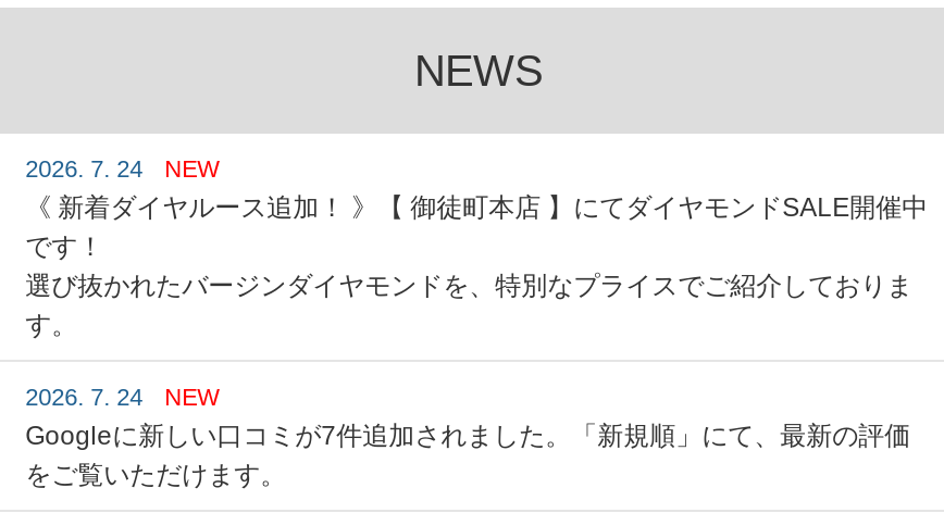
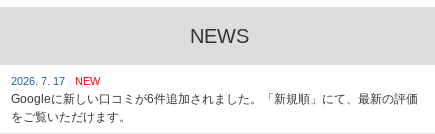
- 2026. 7. 24 NEW
+ 2026. 7. 17 NEW

- 《 新着ダイヤルース追加！ 》【 御徒町本店 】にてダイヤモンドSALE開催中
- です！
- 選び抜かれたバージンダイヤモンドを、特別なプライスでご紹介しておりま
- す。
- 2026. 7. 24
- NEW
- Googleに新しい口コミが7件追加されました。「新規順」にて、最新の評価
+ Googleに新しい口コミが6件追加されました。「新規順」にて、最新の評価
